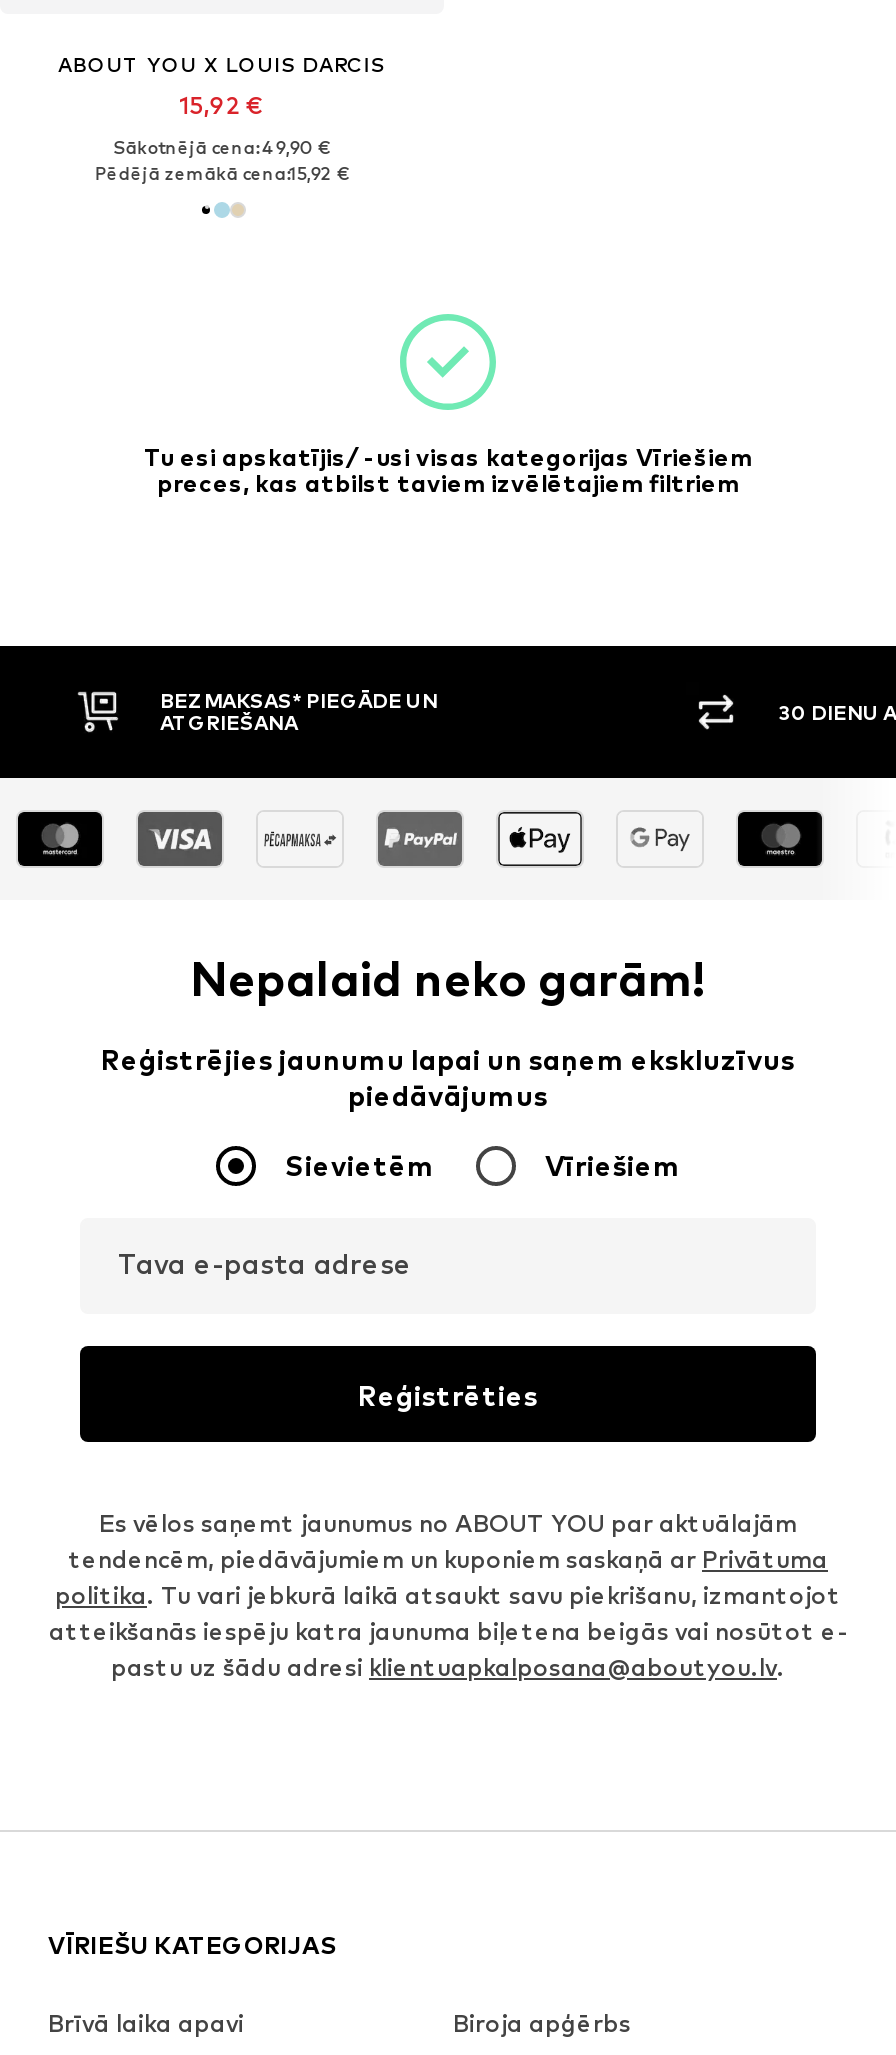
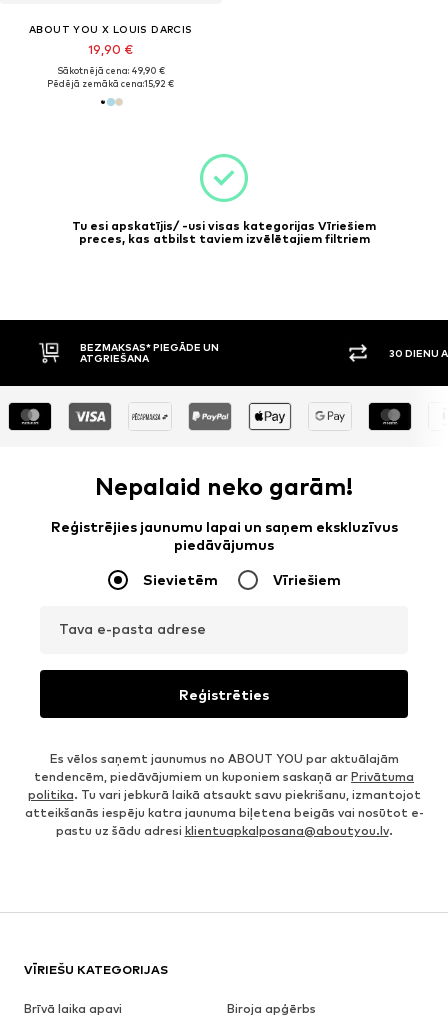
- 15,92 €
+ 19,90 €
